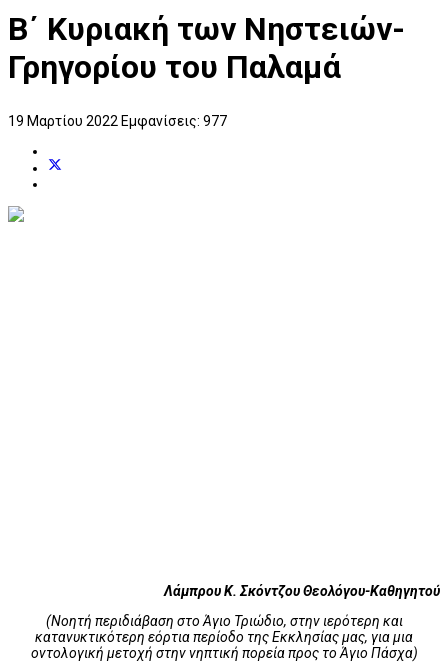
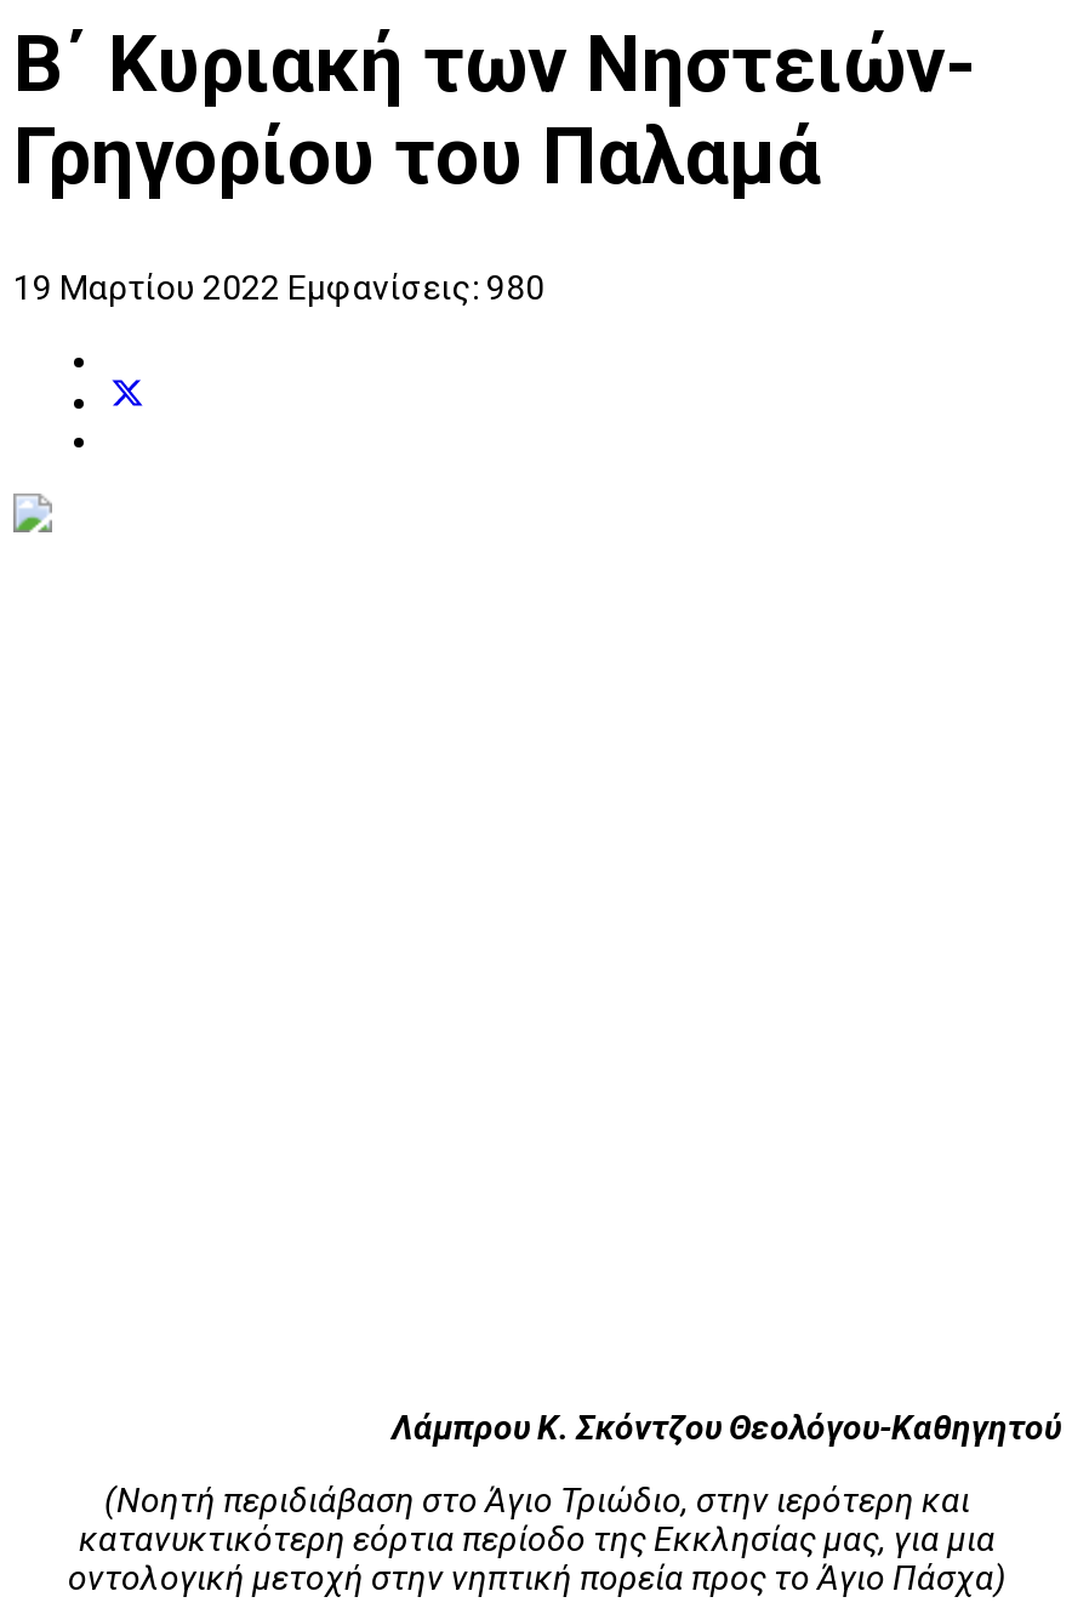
- 19 Μαρτίου 2022 Εμφανίσεις: 977
+ 19 Μαρτίου 2022 Εμφανίσεις: 980
